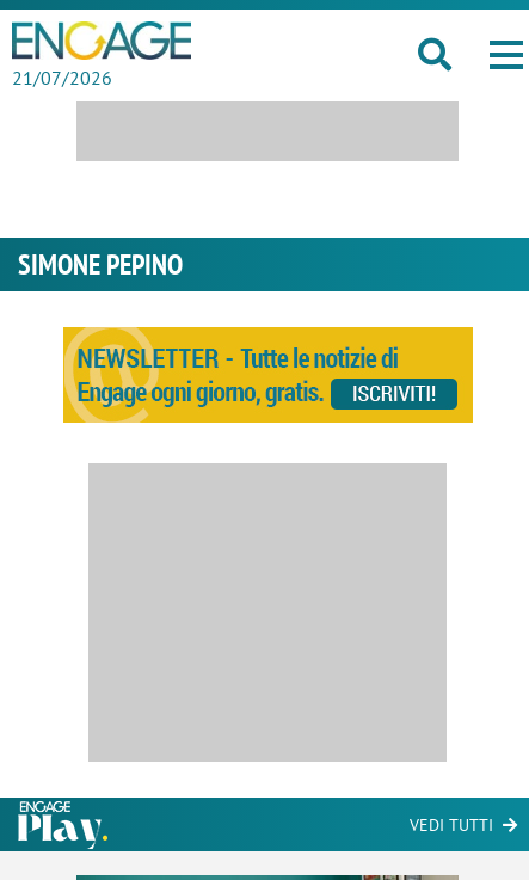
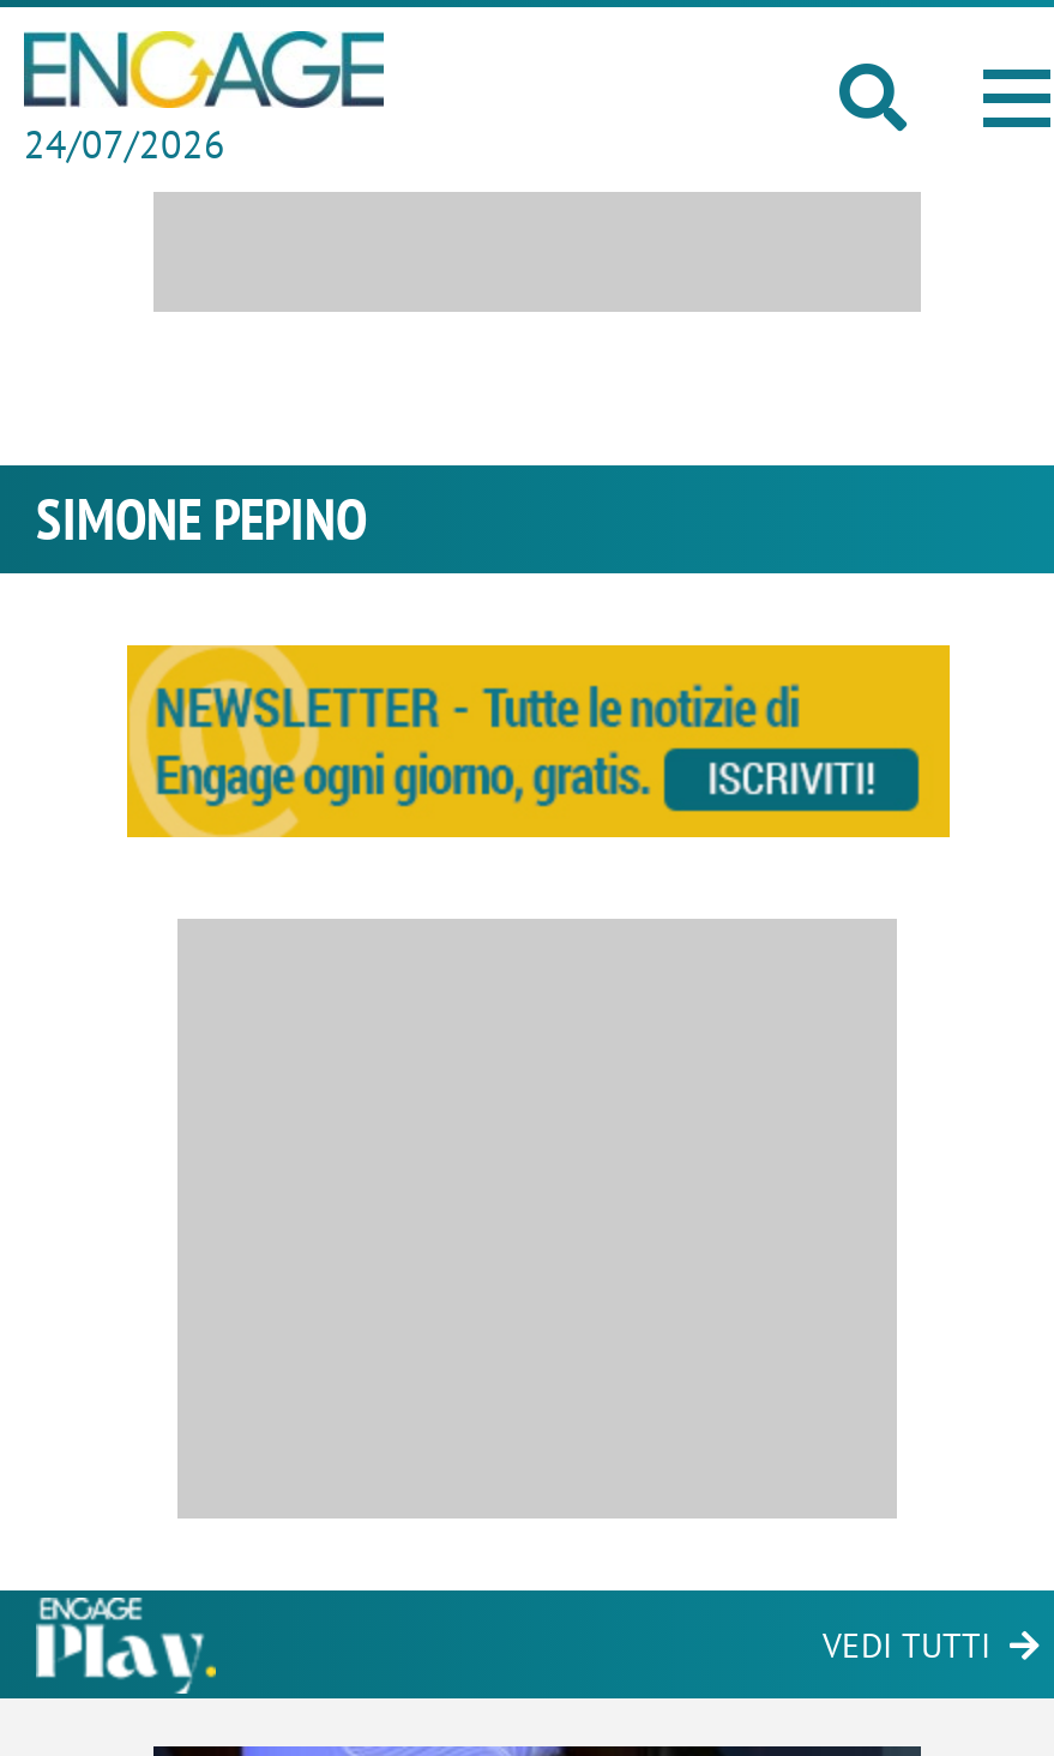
- 21/07/2026
+ 24/07/2026
